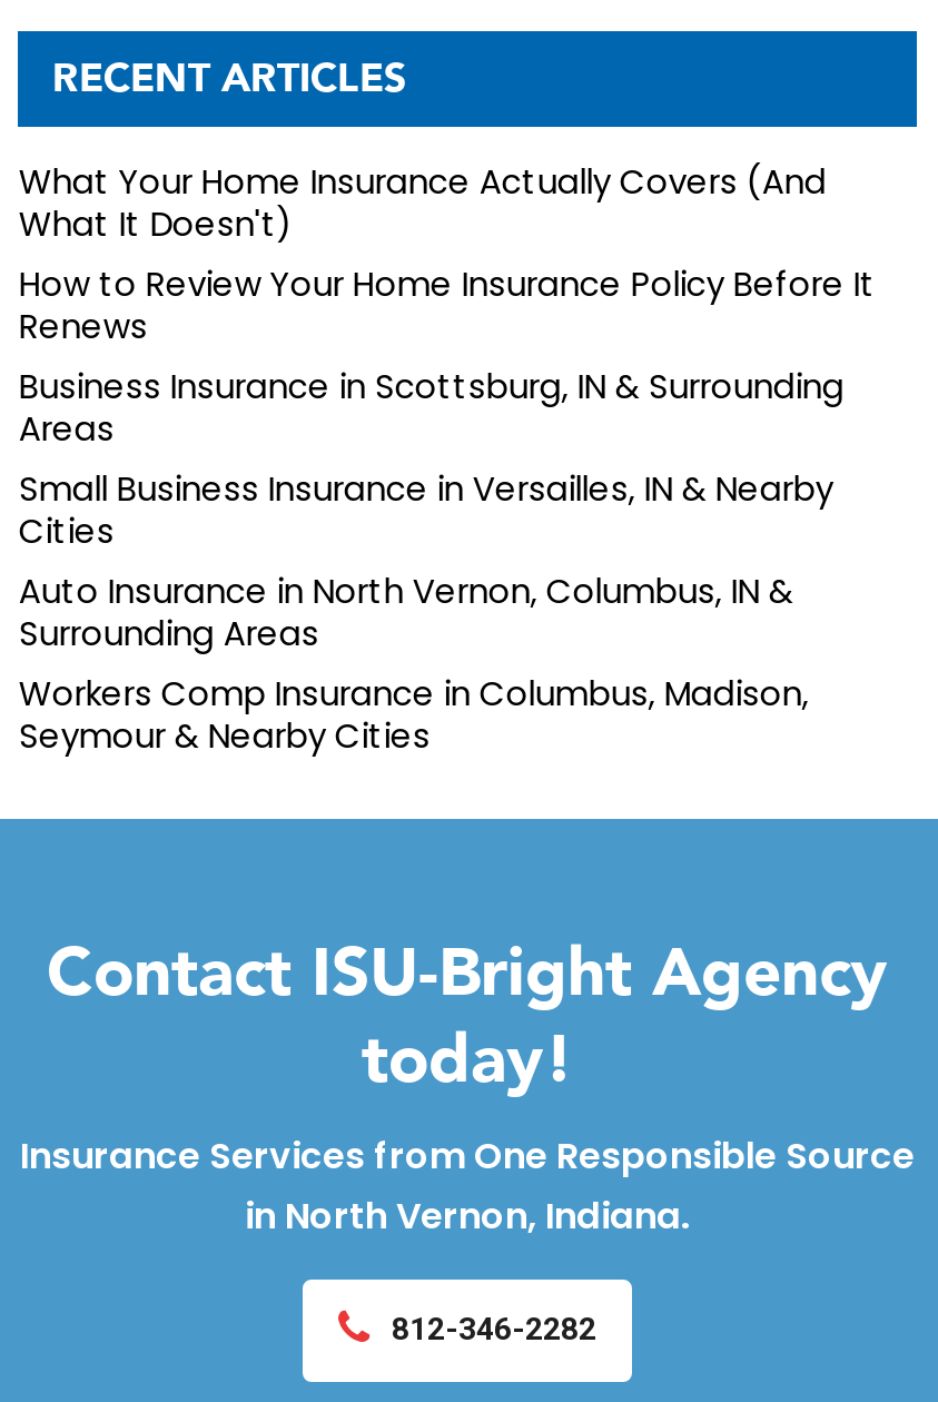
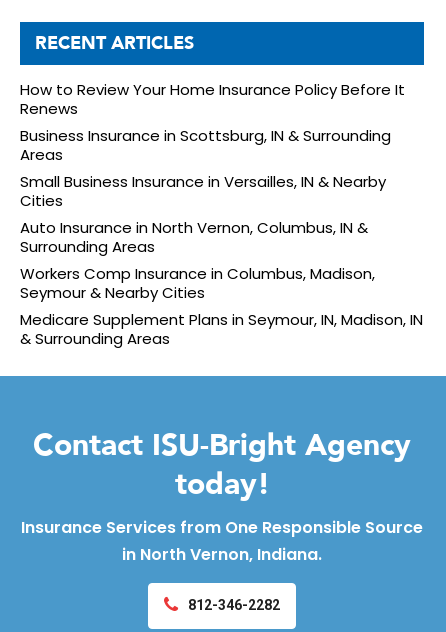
- What Your Home Insurance Actually Covers (And
- What It Doesn't)

moved up: How to Review Your Home Insurance Policy Before It | Renews | Business Insurance in Scottsburg, IN & Surrounding | ... | Workers Comp Insurance in Columbus, Madison, | Seymour & Nearby Cities

+ Medicare Supplement Plans in Seymour, IN, Madison, IN
+ & Surrounding Areas
